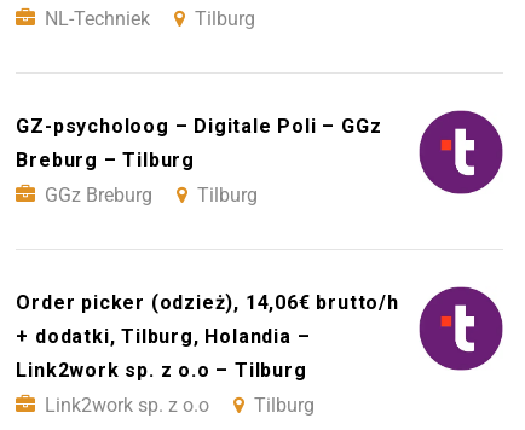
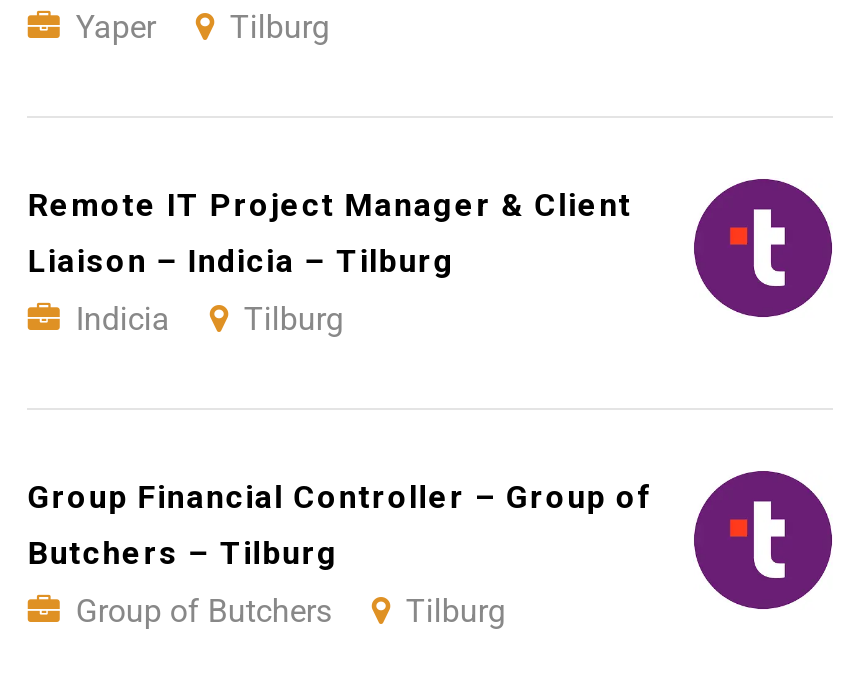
- NL-Techniek
+ Yaper

- GZ-psycholoog – Digitale Poli – GGz
+ Remote IT Project Manager & Client

- Breburg – Tilburg
+ Liaison – Indicia – Tilburg

- GGz Breburg
+ Indicia

- Order picker (odzież), 14,06€ brutto/h
- + dodatki, Tilburg, Holandia –
- Link2work sp. z o.o – Tilburg
- Link2work sp. z o.o
+ Group Financial Controller – Group of
+ Butchers – Tilburg
+ Group of Butchers
